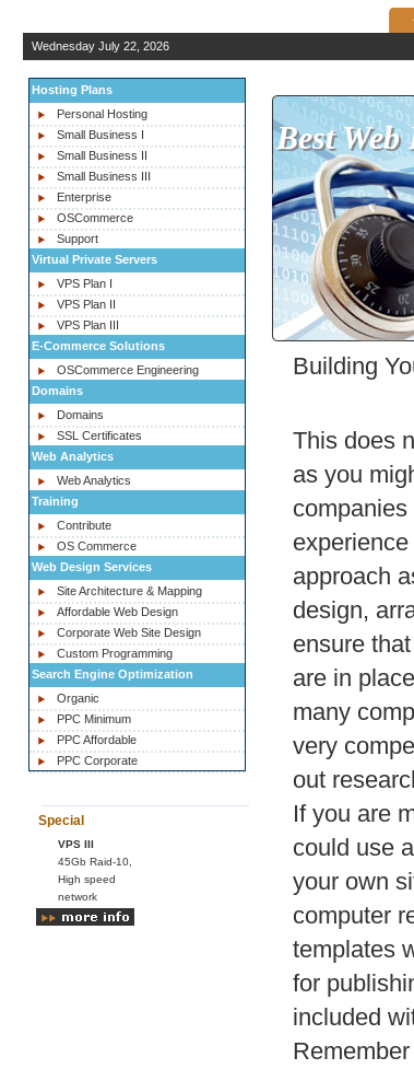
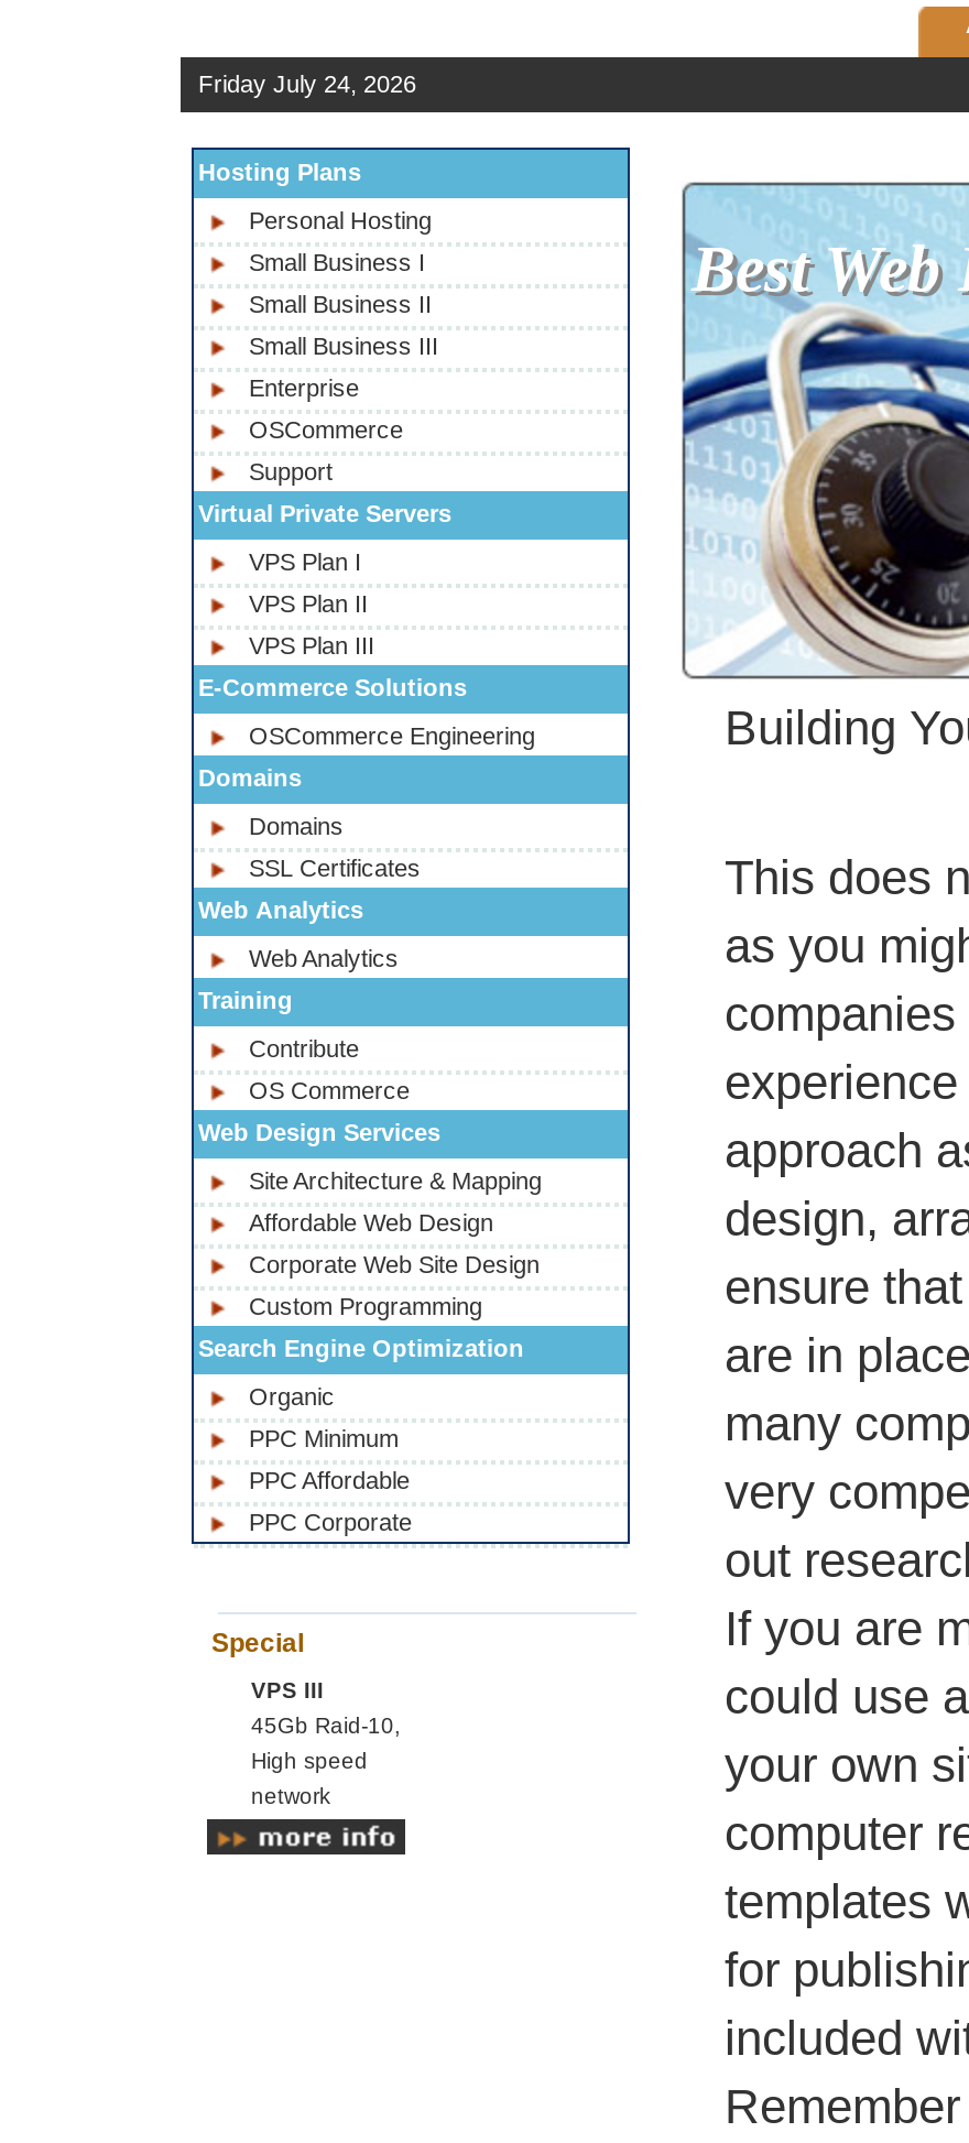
- Wednesday July 22, 2026
+ Friday July 24, 2026
